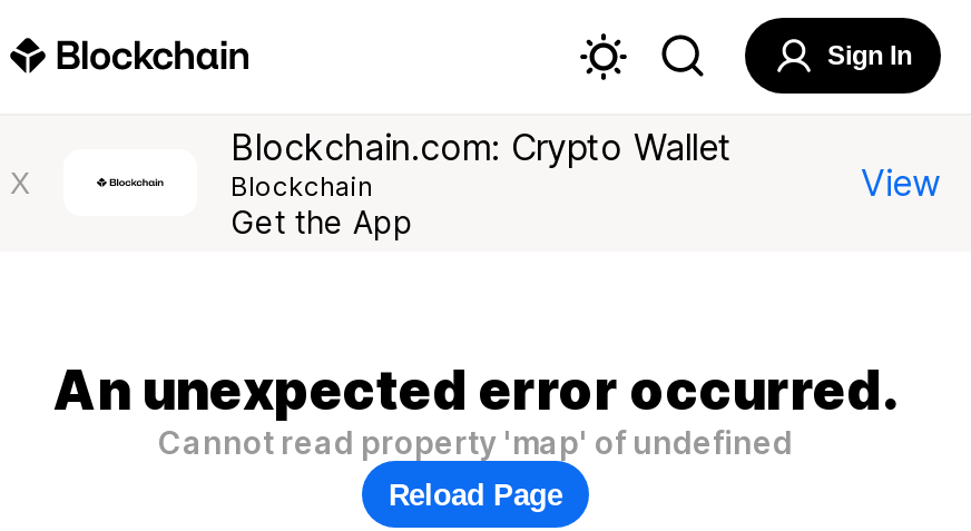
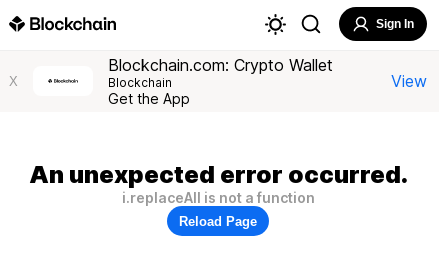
- Cannot read property 'map' of undefined
+ i.replaceAll is not a function
